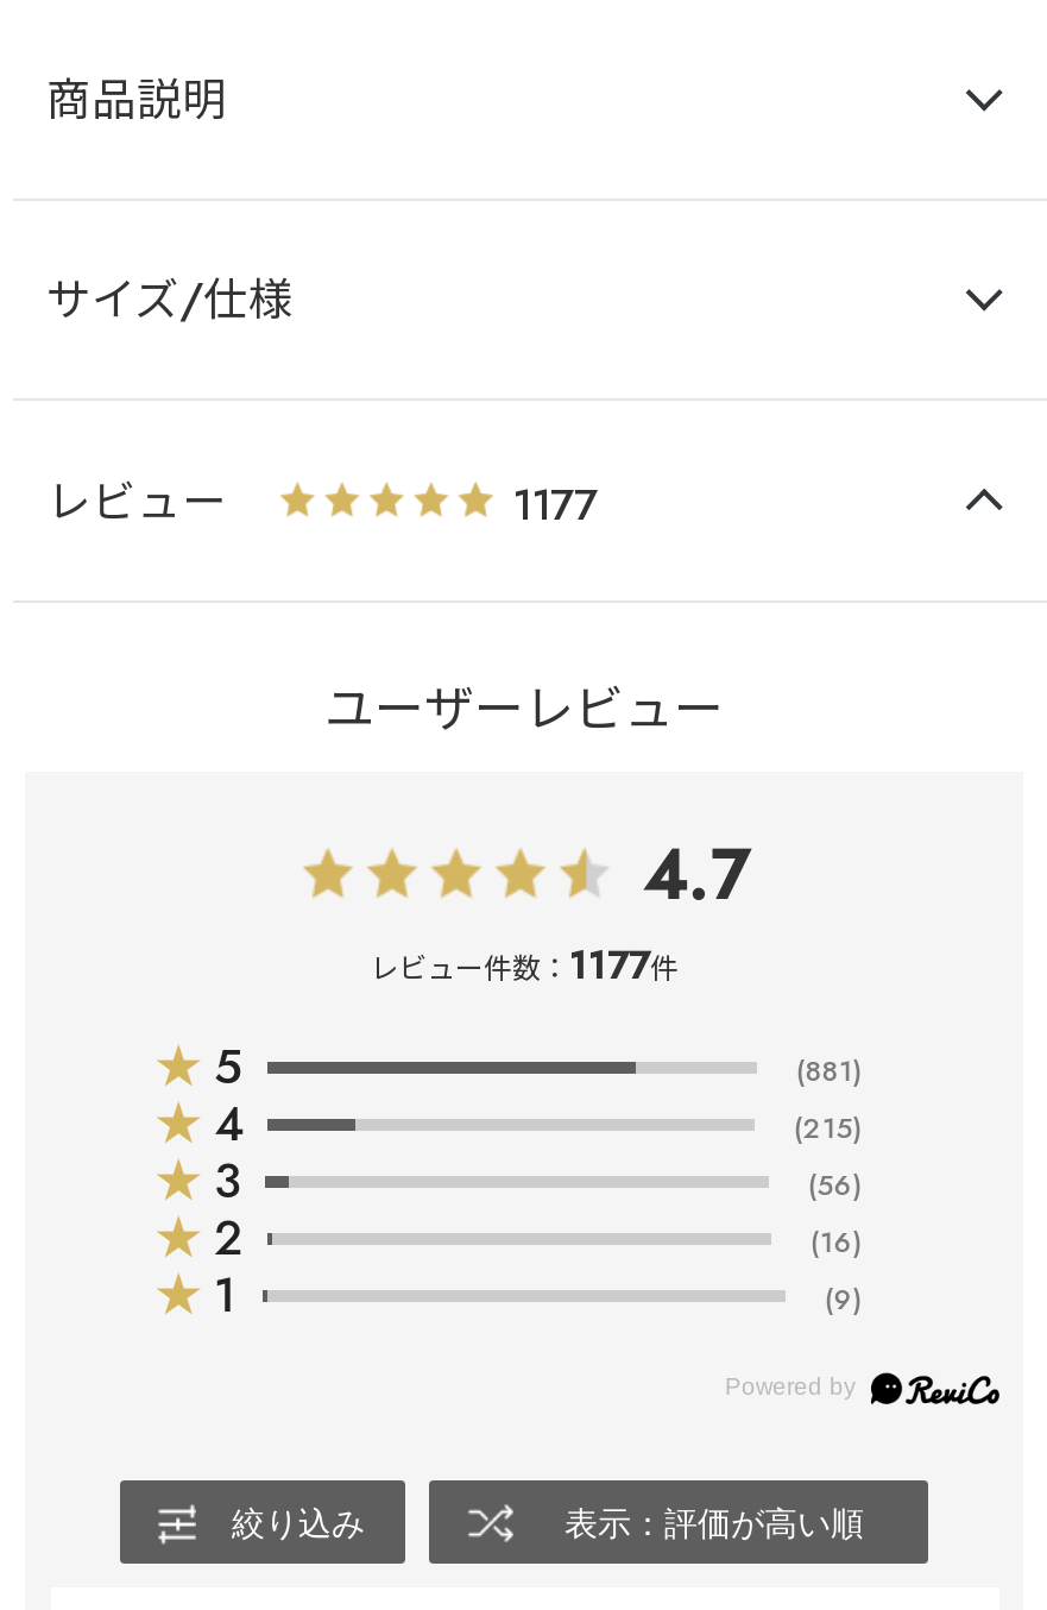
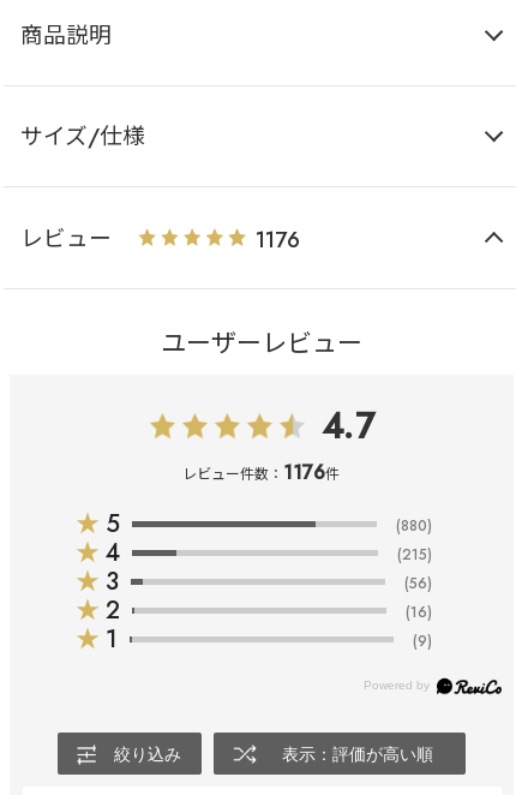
- 1177
+ 1176

- レビュー件数：1177件
+ レビュー件数：1176件

- (881)
+ (880)
